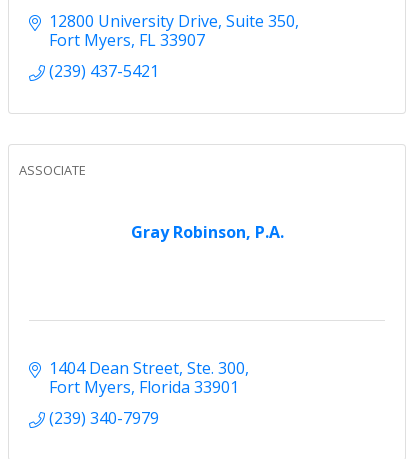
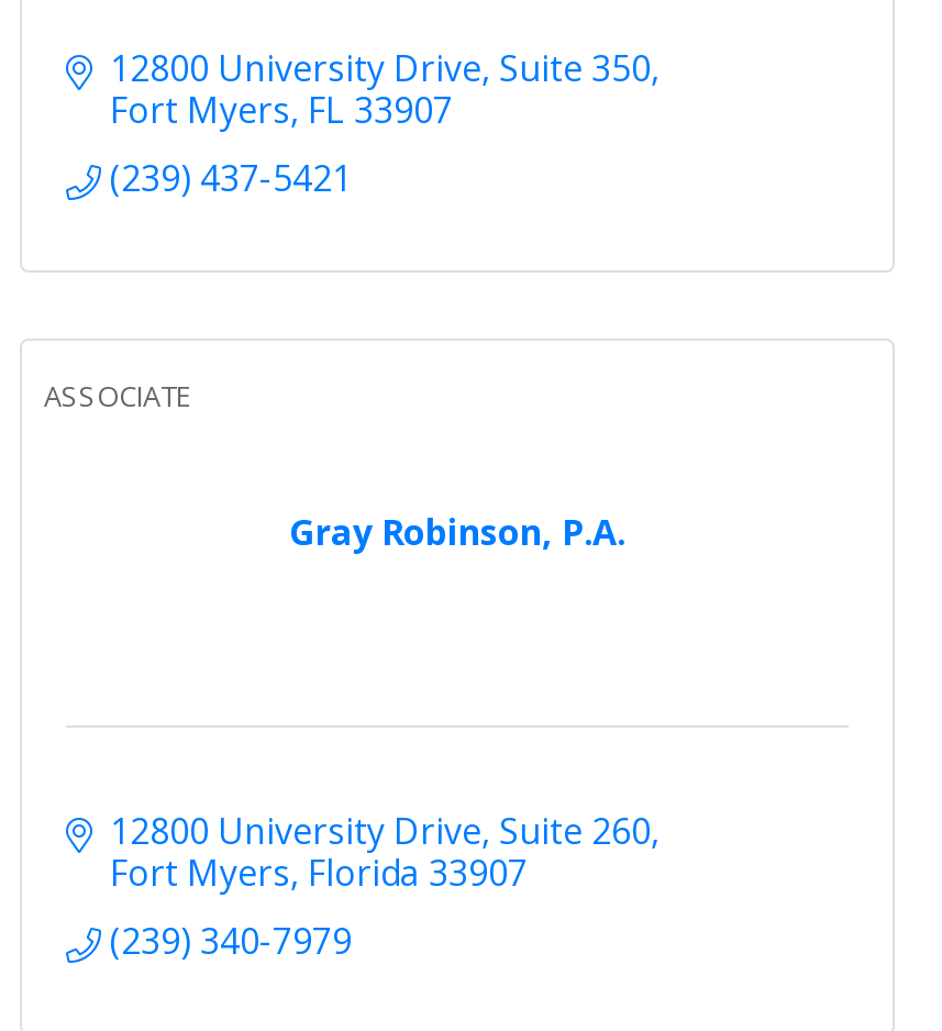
- 1404 Dean Street Ste. 300
- Fort Myers Florida 33901
+ 12800 University Drive Suite 260
+ Fort Myers Florida 33907
